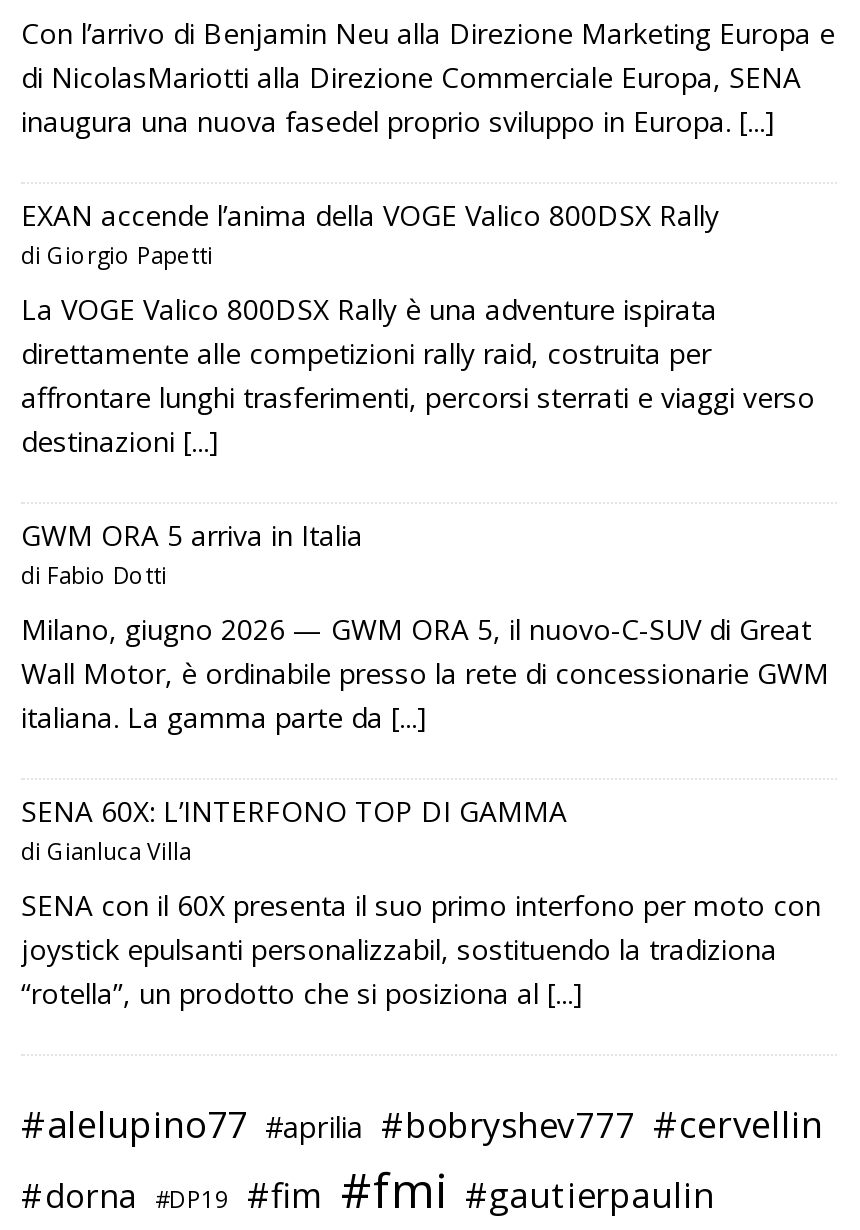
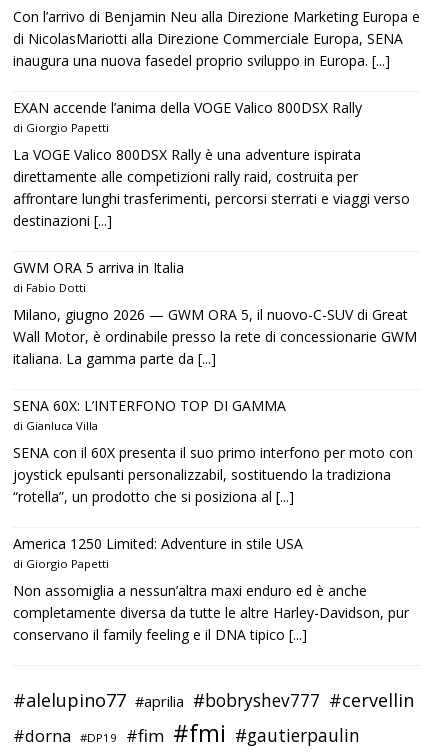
+ America 1250 Limited: Adventure in stile USA
+ di Giorgio Papetti
+ Non assomiglia a nessun’altra maxi enduro ed è anche
+ completamente diversa da tutte le altre Harley-Davidson, pur
+ conservano il family feeling e il DNA tipico [...]
